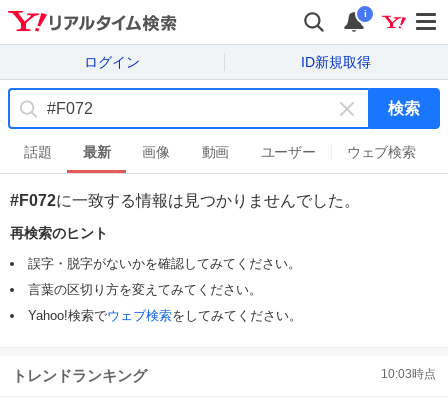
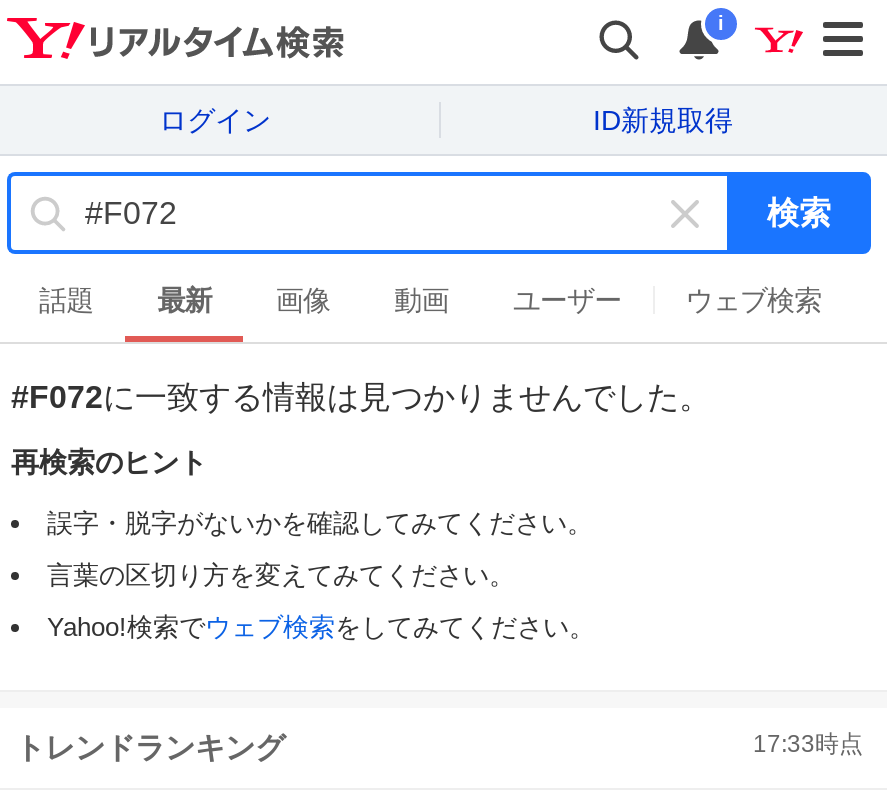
- 10:03時点
+ 17:33時点
